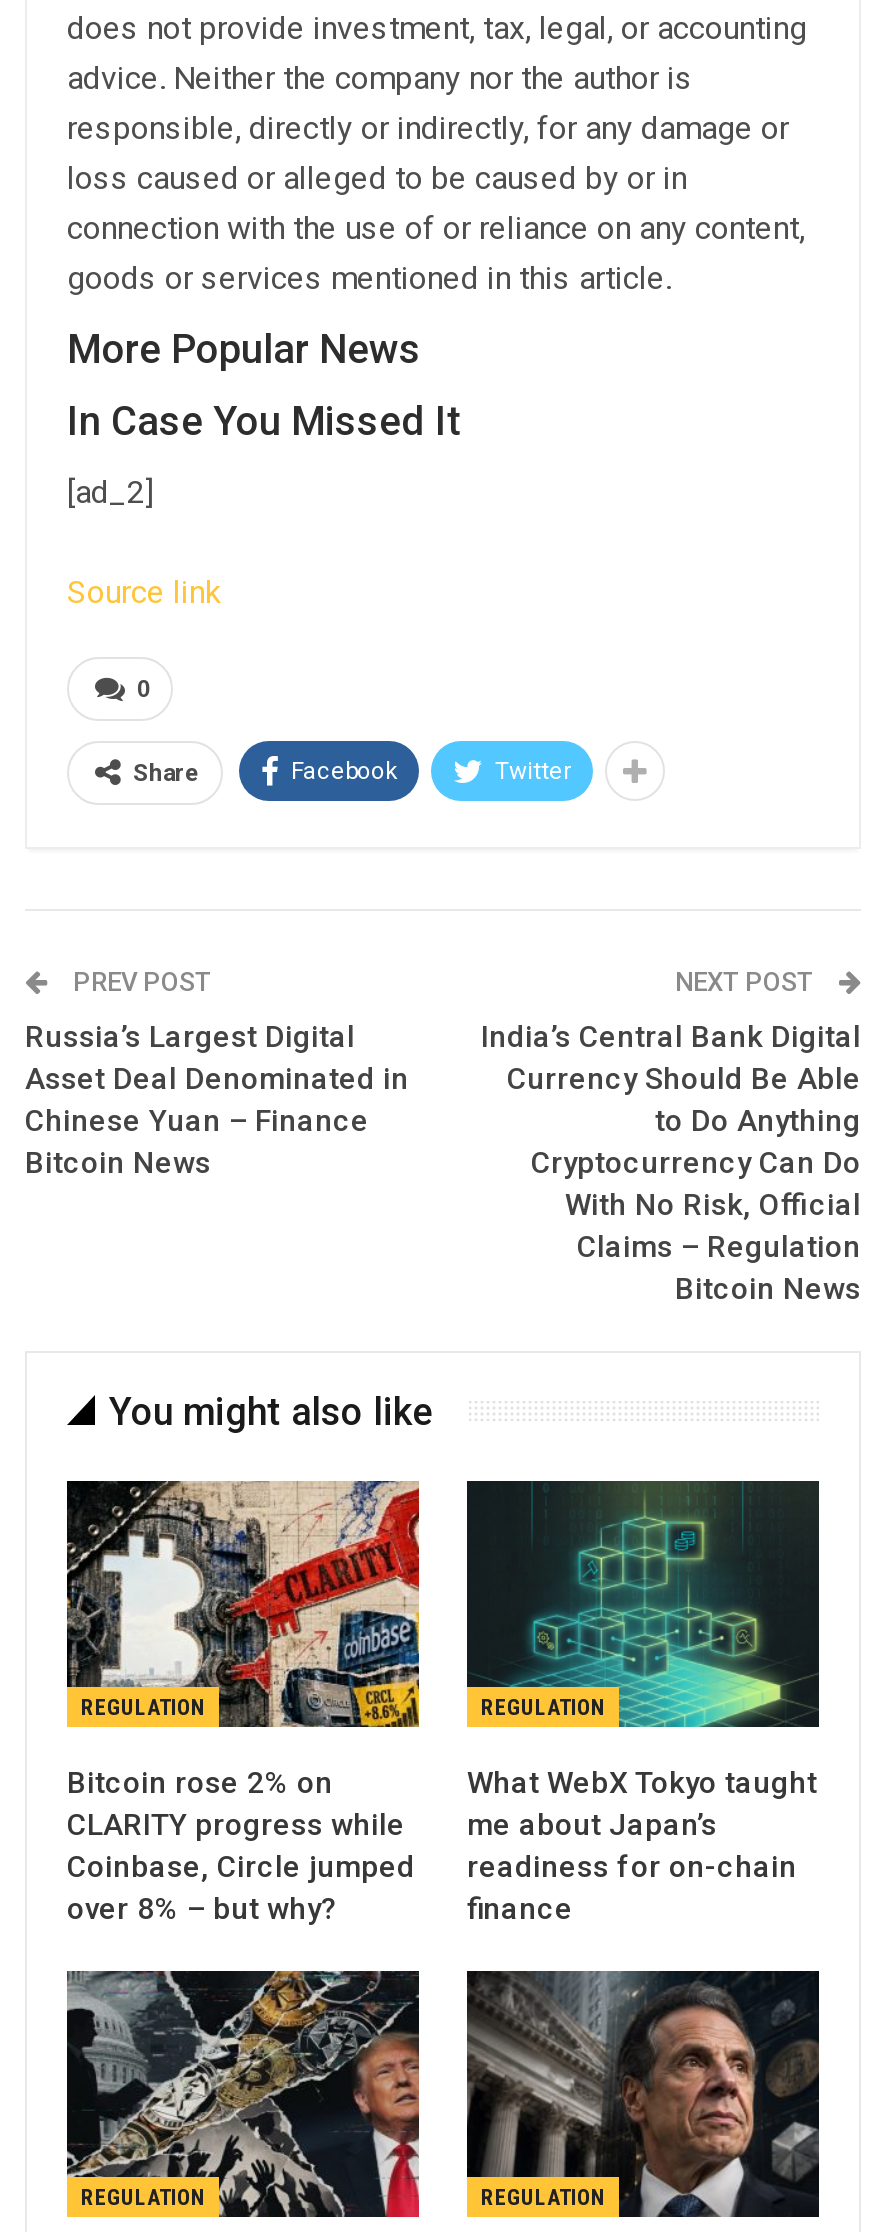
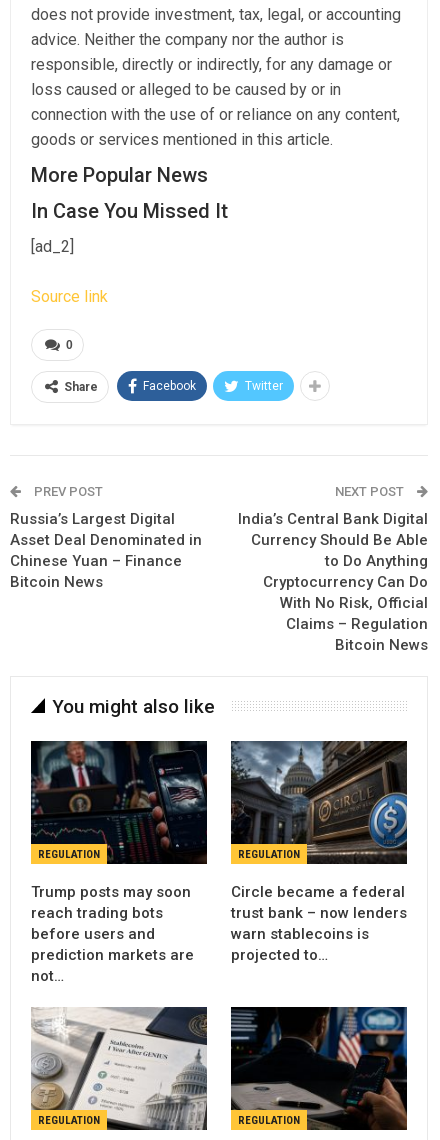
- [image]
- Bitcoin rose 2% on
- CLARITY progress while
- Coinbase, Circle jumped
- over 8% – but why?
+ [image]
+ Trump posts may soon
+ reach trading bots
+ before users and
+ prediction markets are
+ not…

- [image]
- What WebX Tokyo taught
- me about Japan’s
- readiness for on-chain
- finance
+ [image]
+ Circle became a federal
+ trust bank – now lenders
+ warn stablecoins is
+ projected to…

- [image]
+ [image]

- [image]
+ [image]
